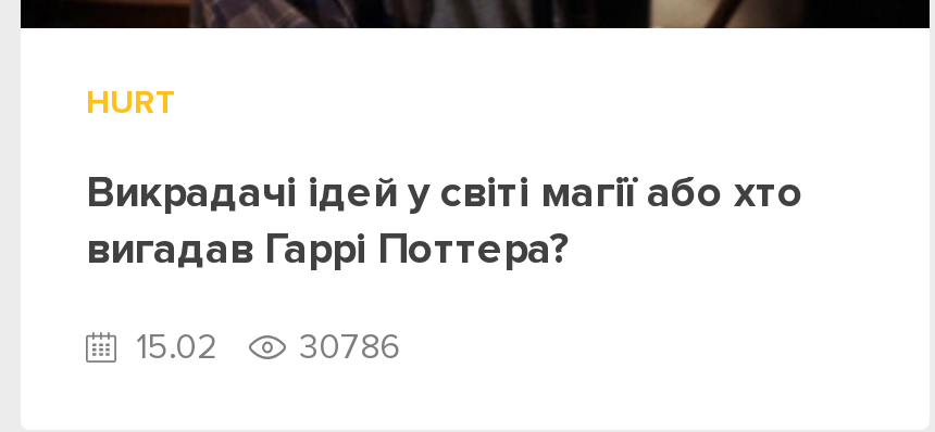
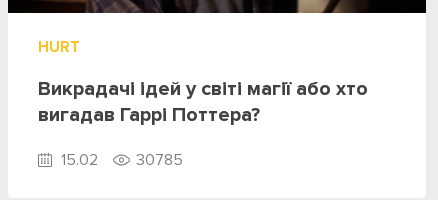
- 15.02 30786
+ 15.02 30785
